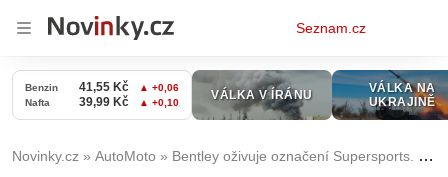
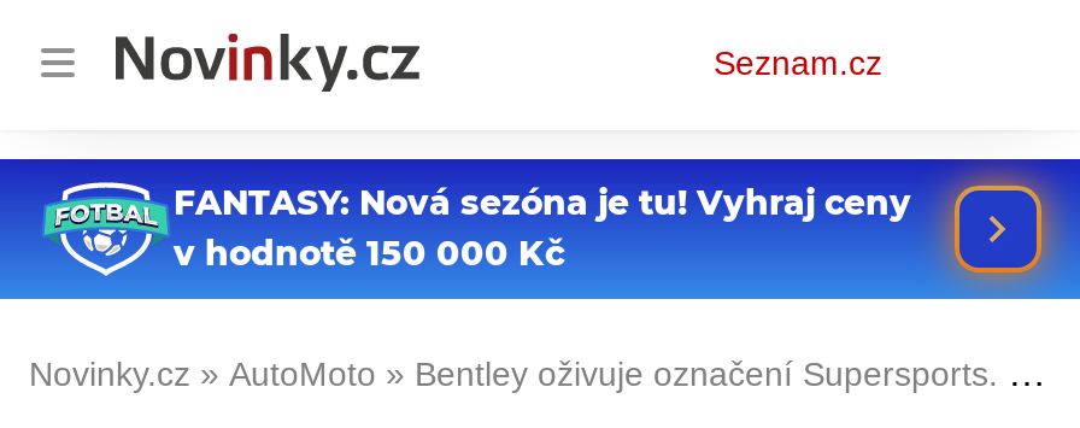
- [image]
+ [image]
